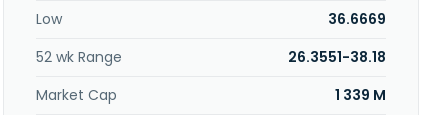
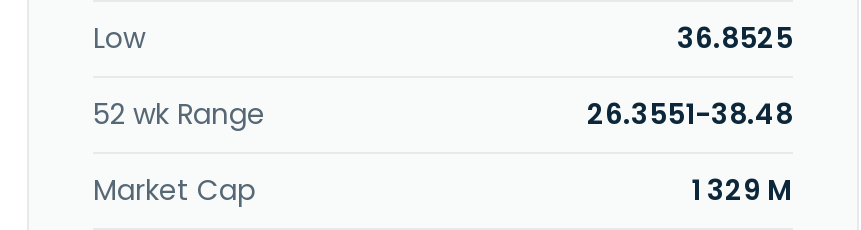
- 36.6669
+ 36.8525

- 26.3551-38.18
+ 26.3551-38.48

- 1 339 M
+ 1 329 M
